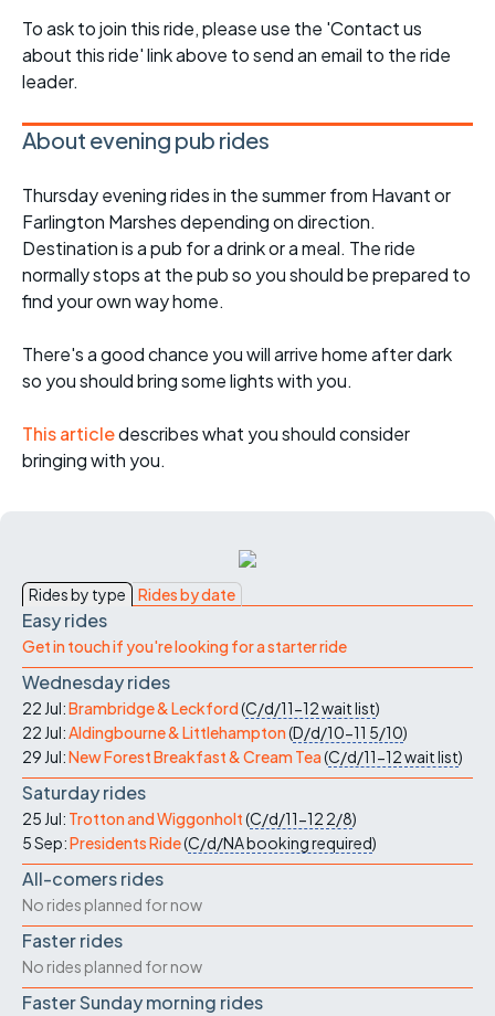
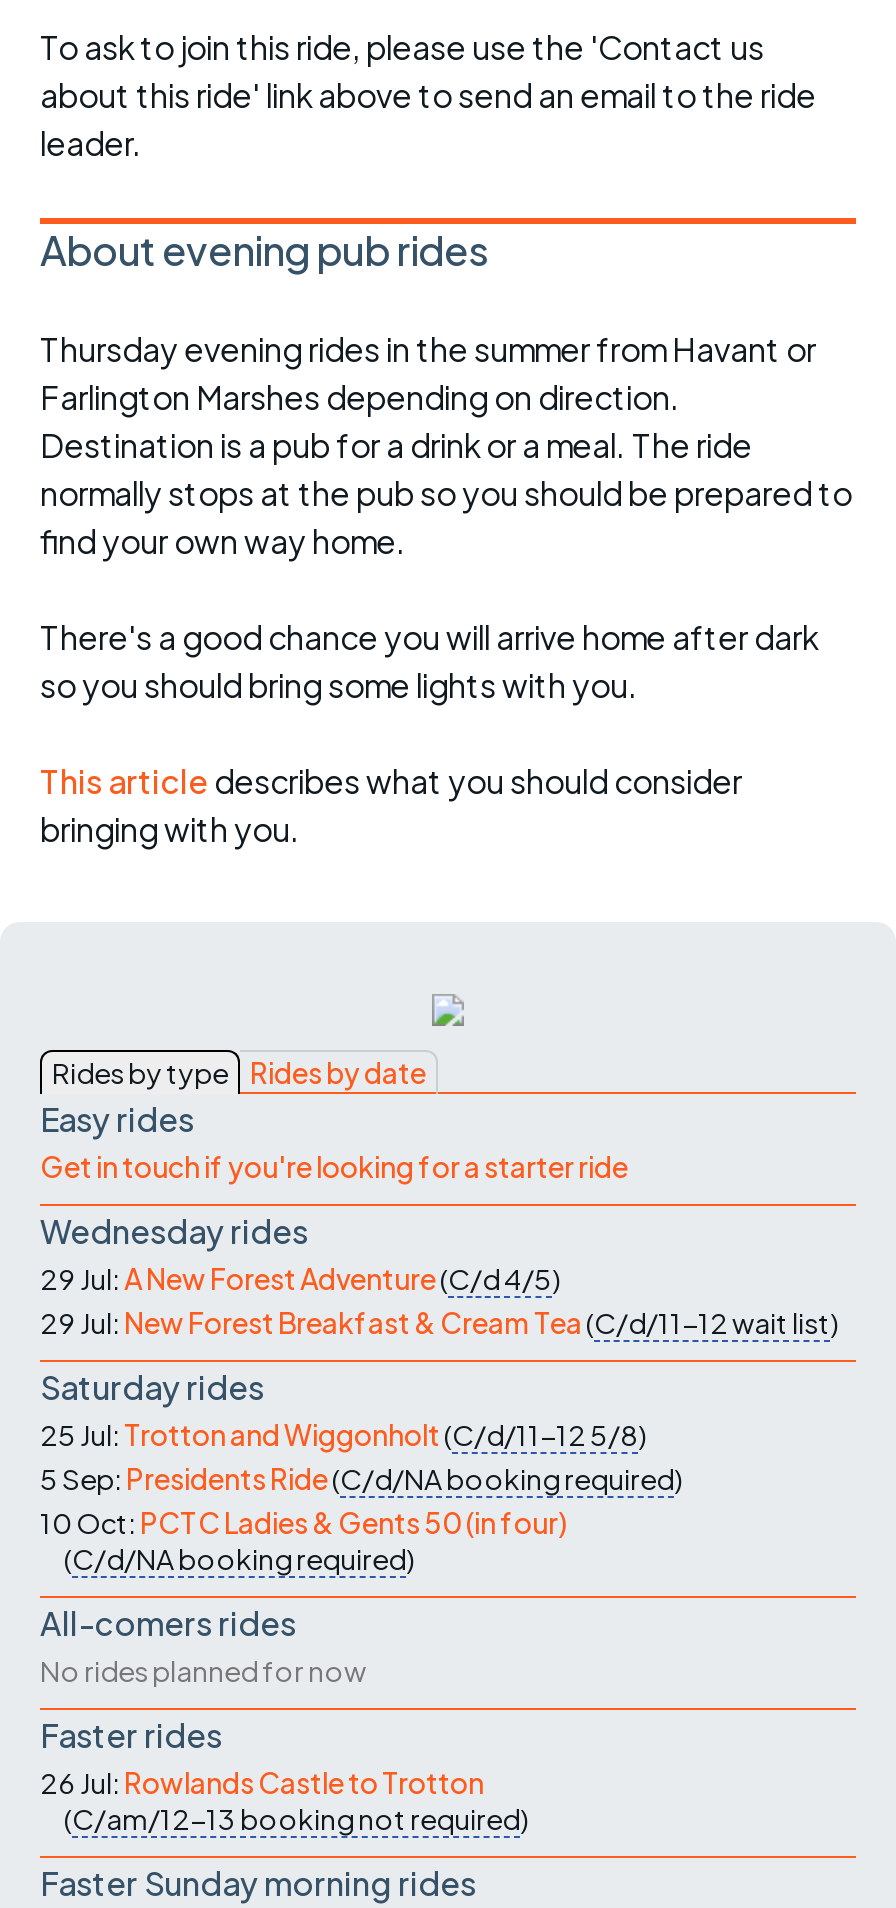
- 22 Jul: Brambridge & Leckford (C/d/11-12 wait list)
- 22 Jul: Aldingbourne & Littlehampton (D/d/10-11 5/10)
+ 29 Jul: A New Forest Adventure(C/d 4/5)

moved up: 29 Jul: New Forest Breakfast & Cream Tea (C/d/11-12 wait list) | Saturday rides

- 25 Jul: Trotton and Wiggonholt (C/d/11-12 2/8)
+ 25 Jul: Trotton and Wiggonholt (C/d/11-12 5/8)

moved up: 5 Sep: Presidents Ride(C/d/NA booking required)

+ 10 Oct: PCTC Ladies & Gents 50 (in four)
+ (C/d/NA booking required)

- No rides planned for now
+ 26 Jul: Rowlands Castle to Trotton
+ (C/am/12-13 booking not required)
